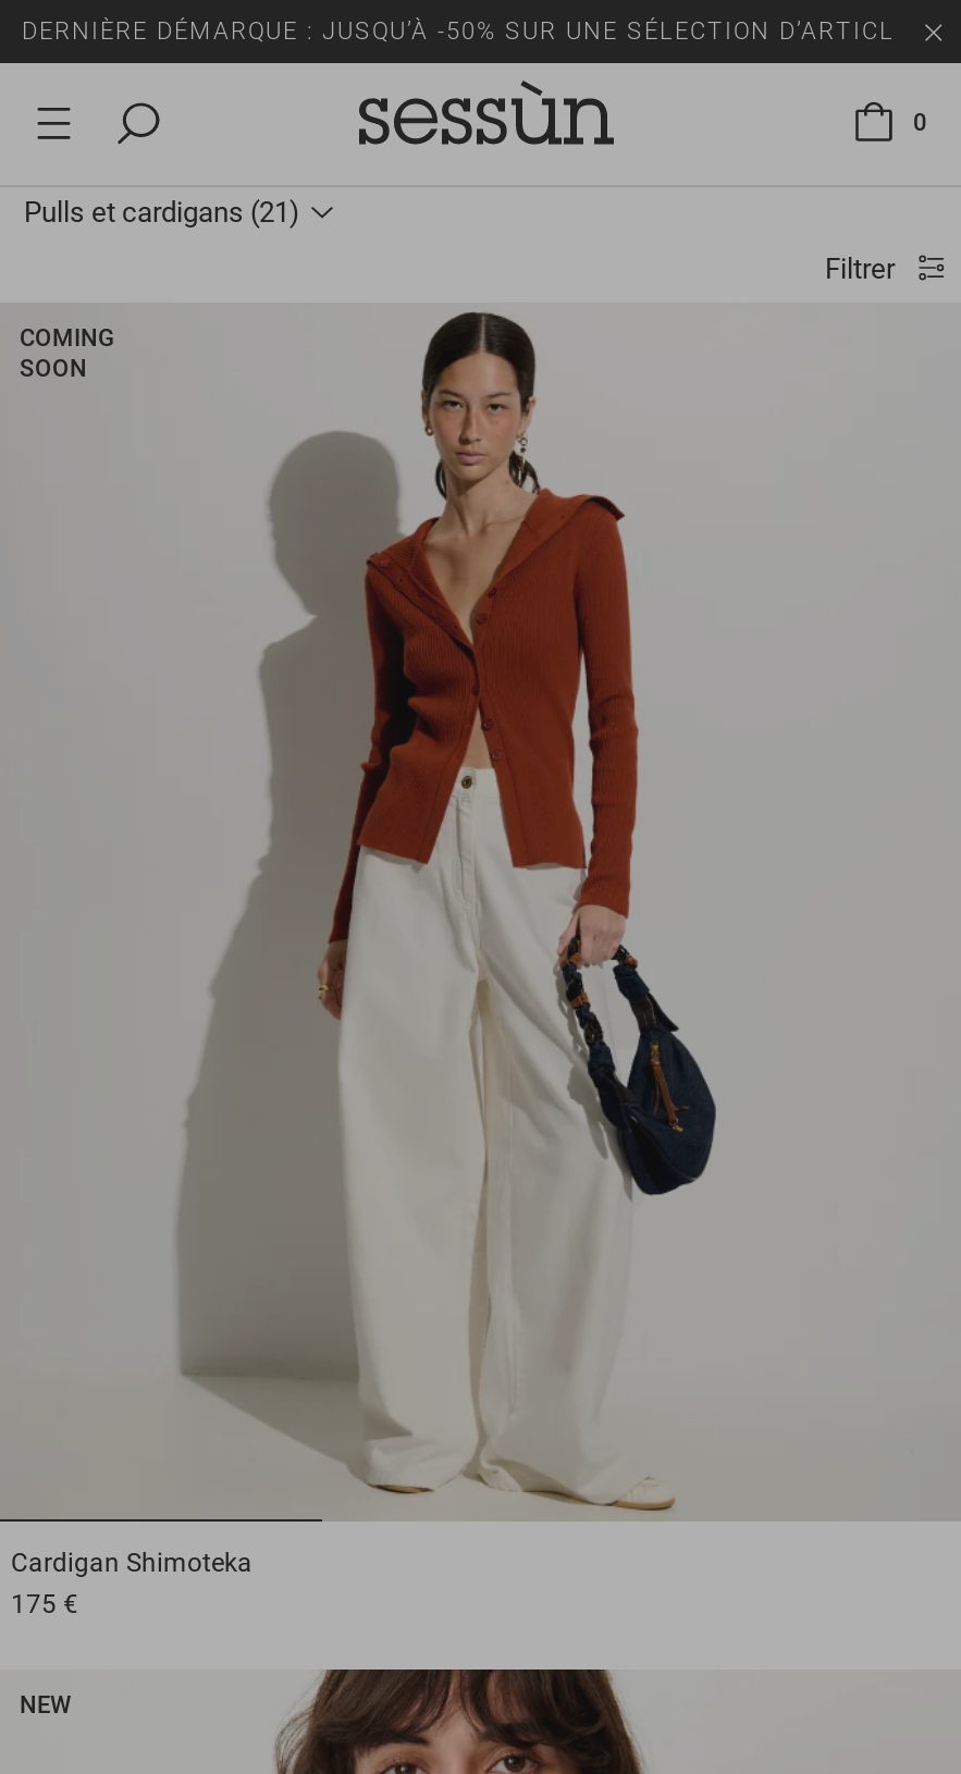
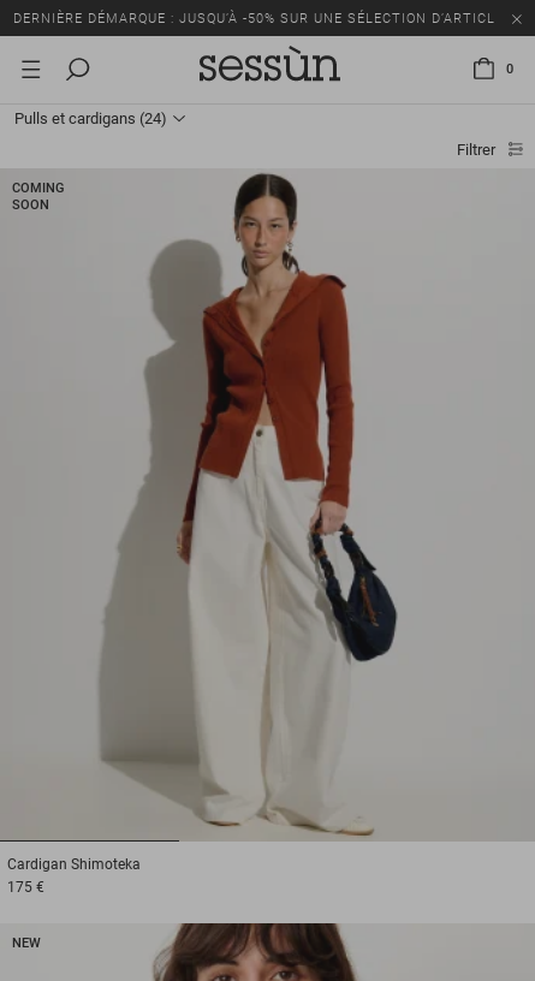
- Pulls et cardigans (21)
+ Pulls et cardigans (24)
